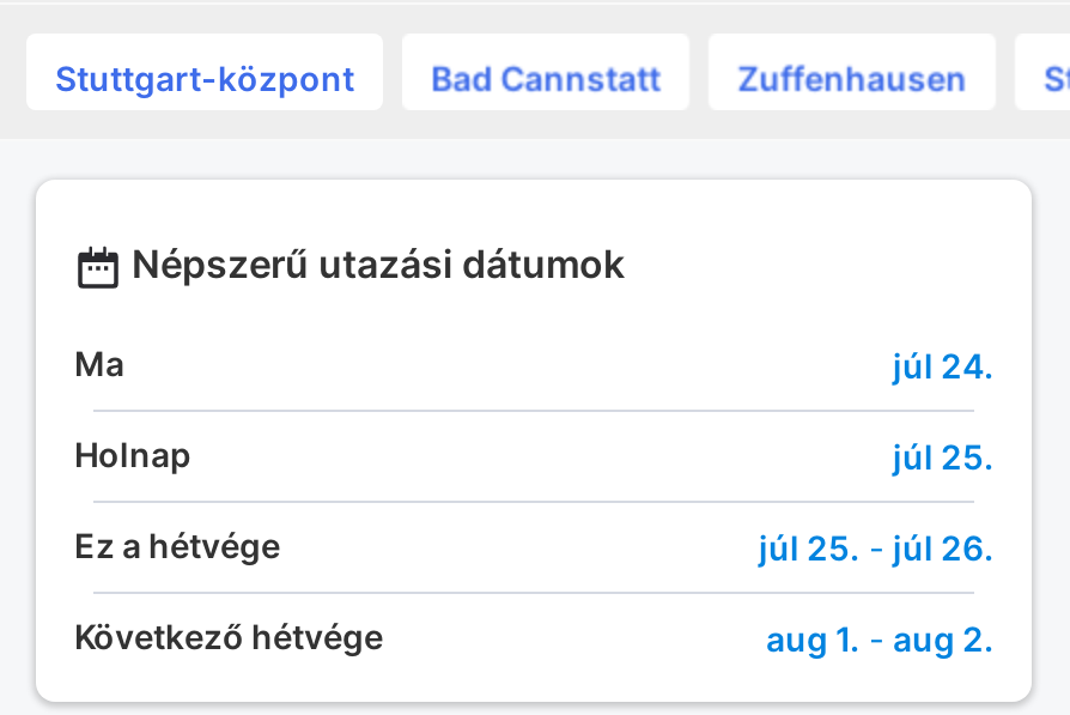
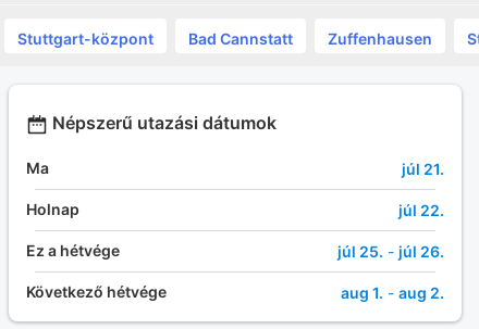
- júl 24.
+ júl 21.

- júl 25.
+ júl 22.
